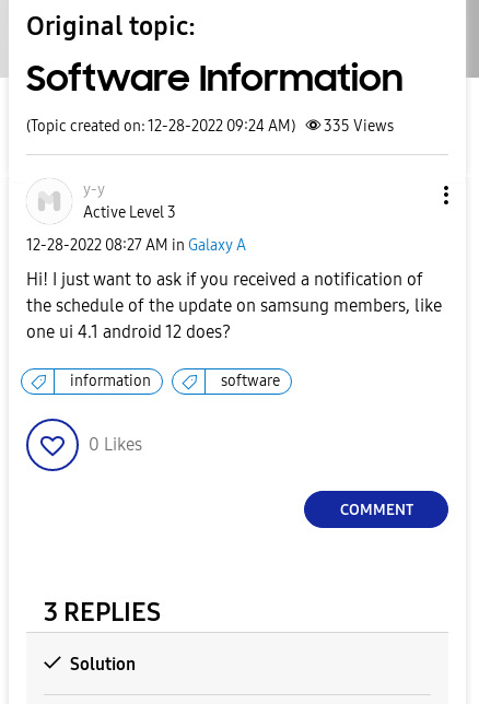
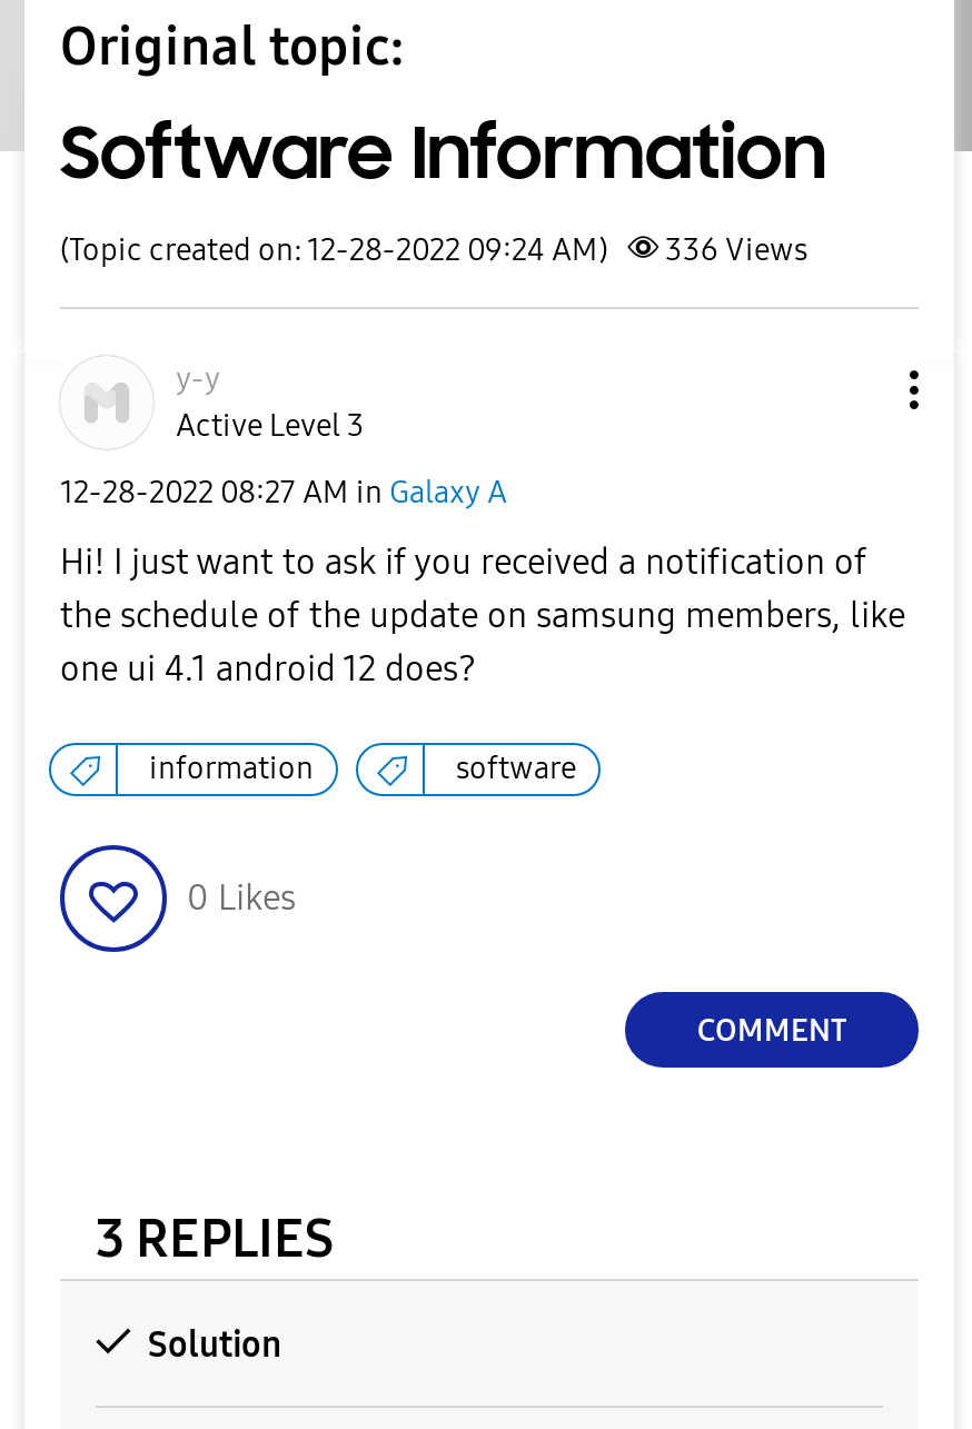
- (Topic created on: 12-28-2022 09:24 AM) 335 Views
+ (Topic created on: 12-28-2022 09:24 AM) 336 Views
